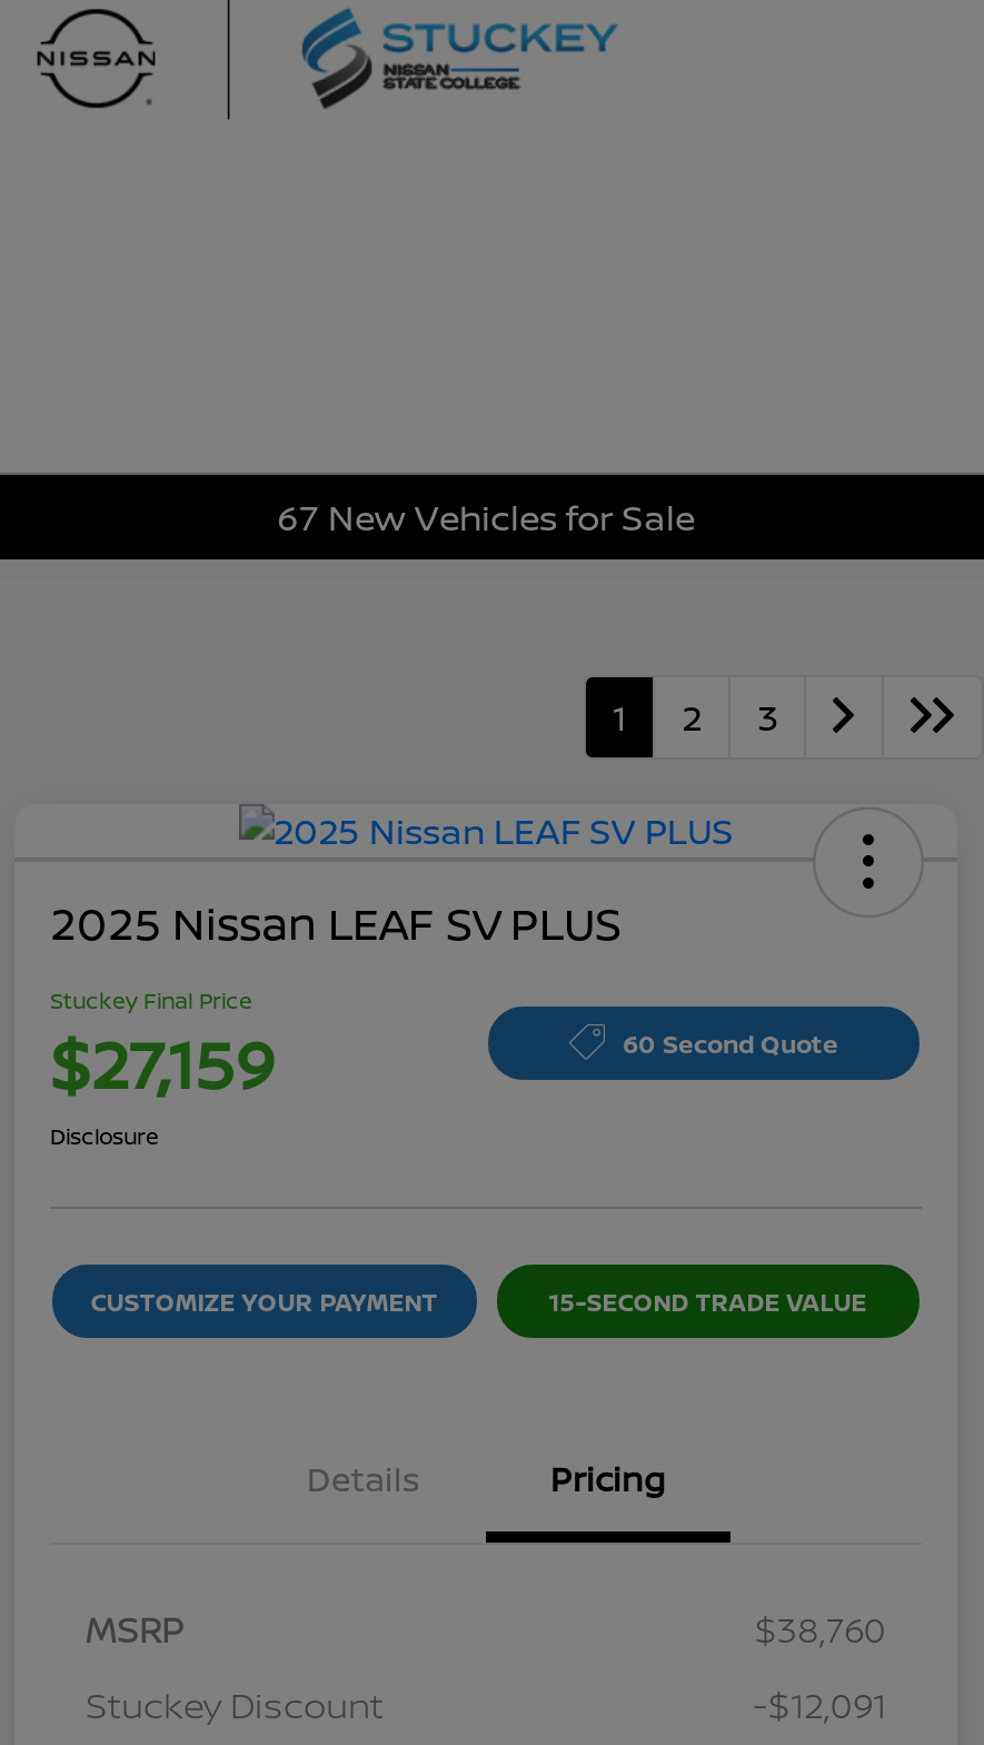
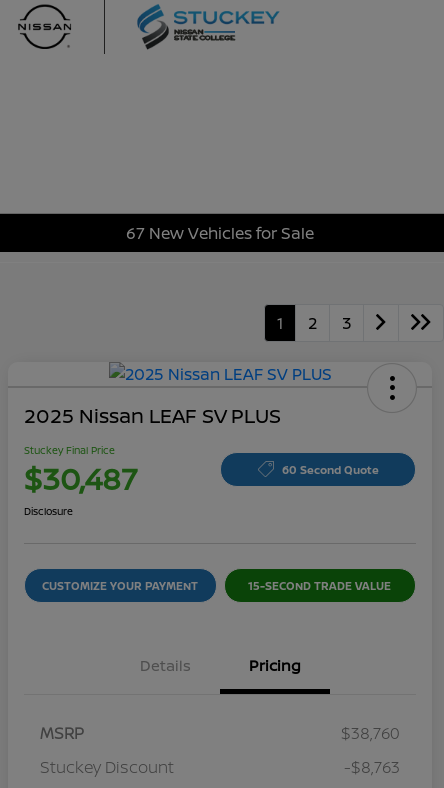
- $27,159
+ $30,487

- -$12,091
+ -$8,763
